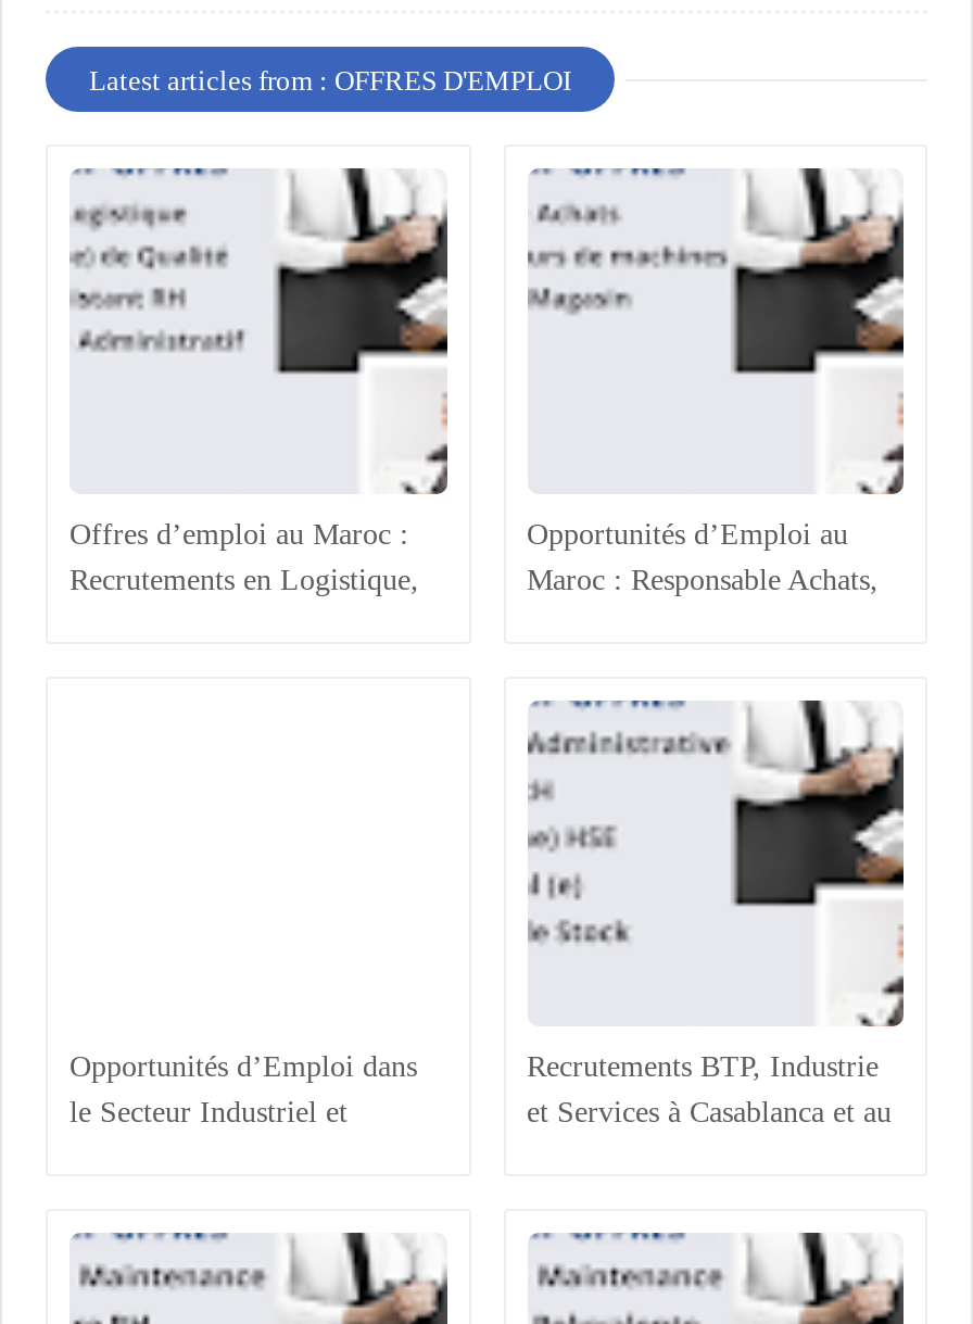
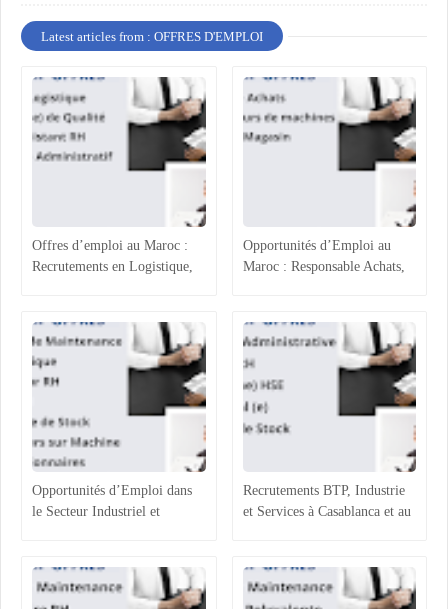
+ [image]
